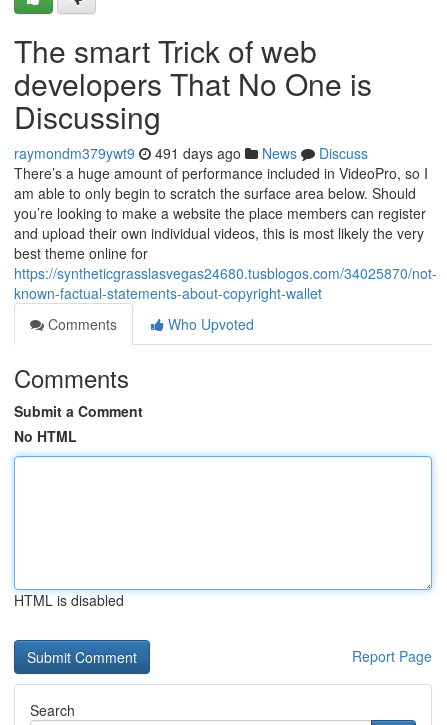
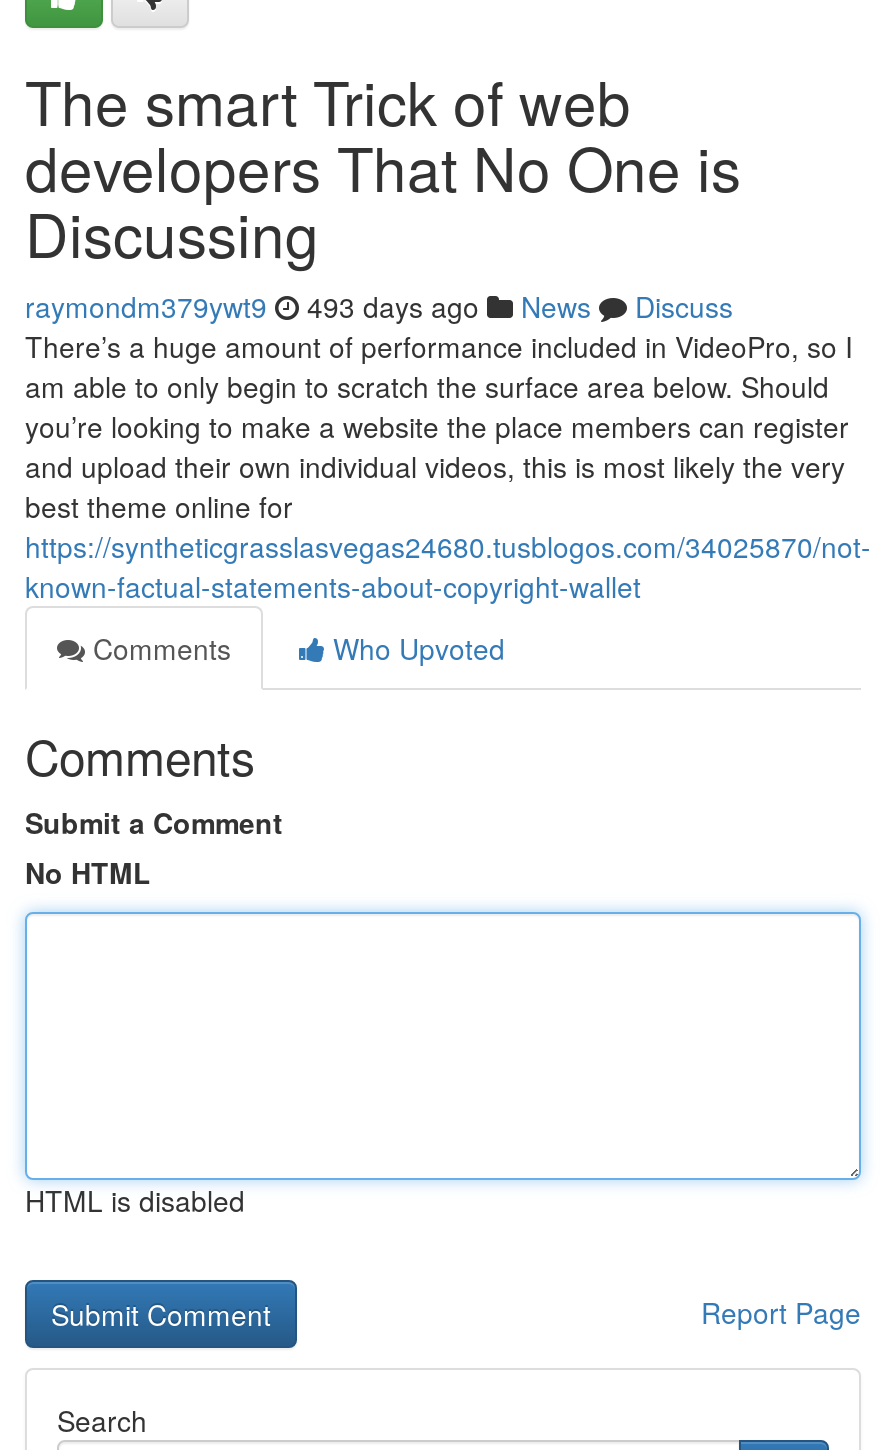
- raymondm379ywt9 491 days ago News Discuss
+ raymondm379ywt9 493 days ago News Discuss
